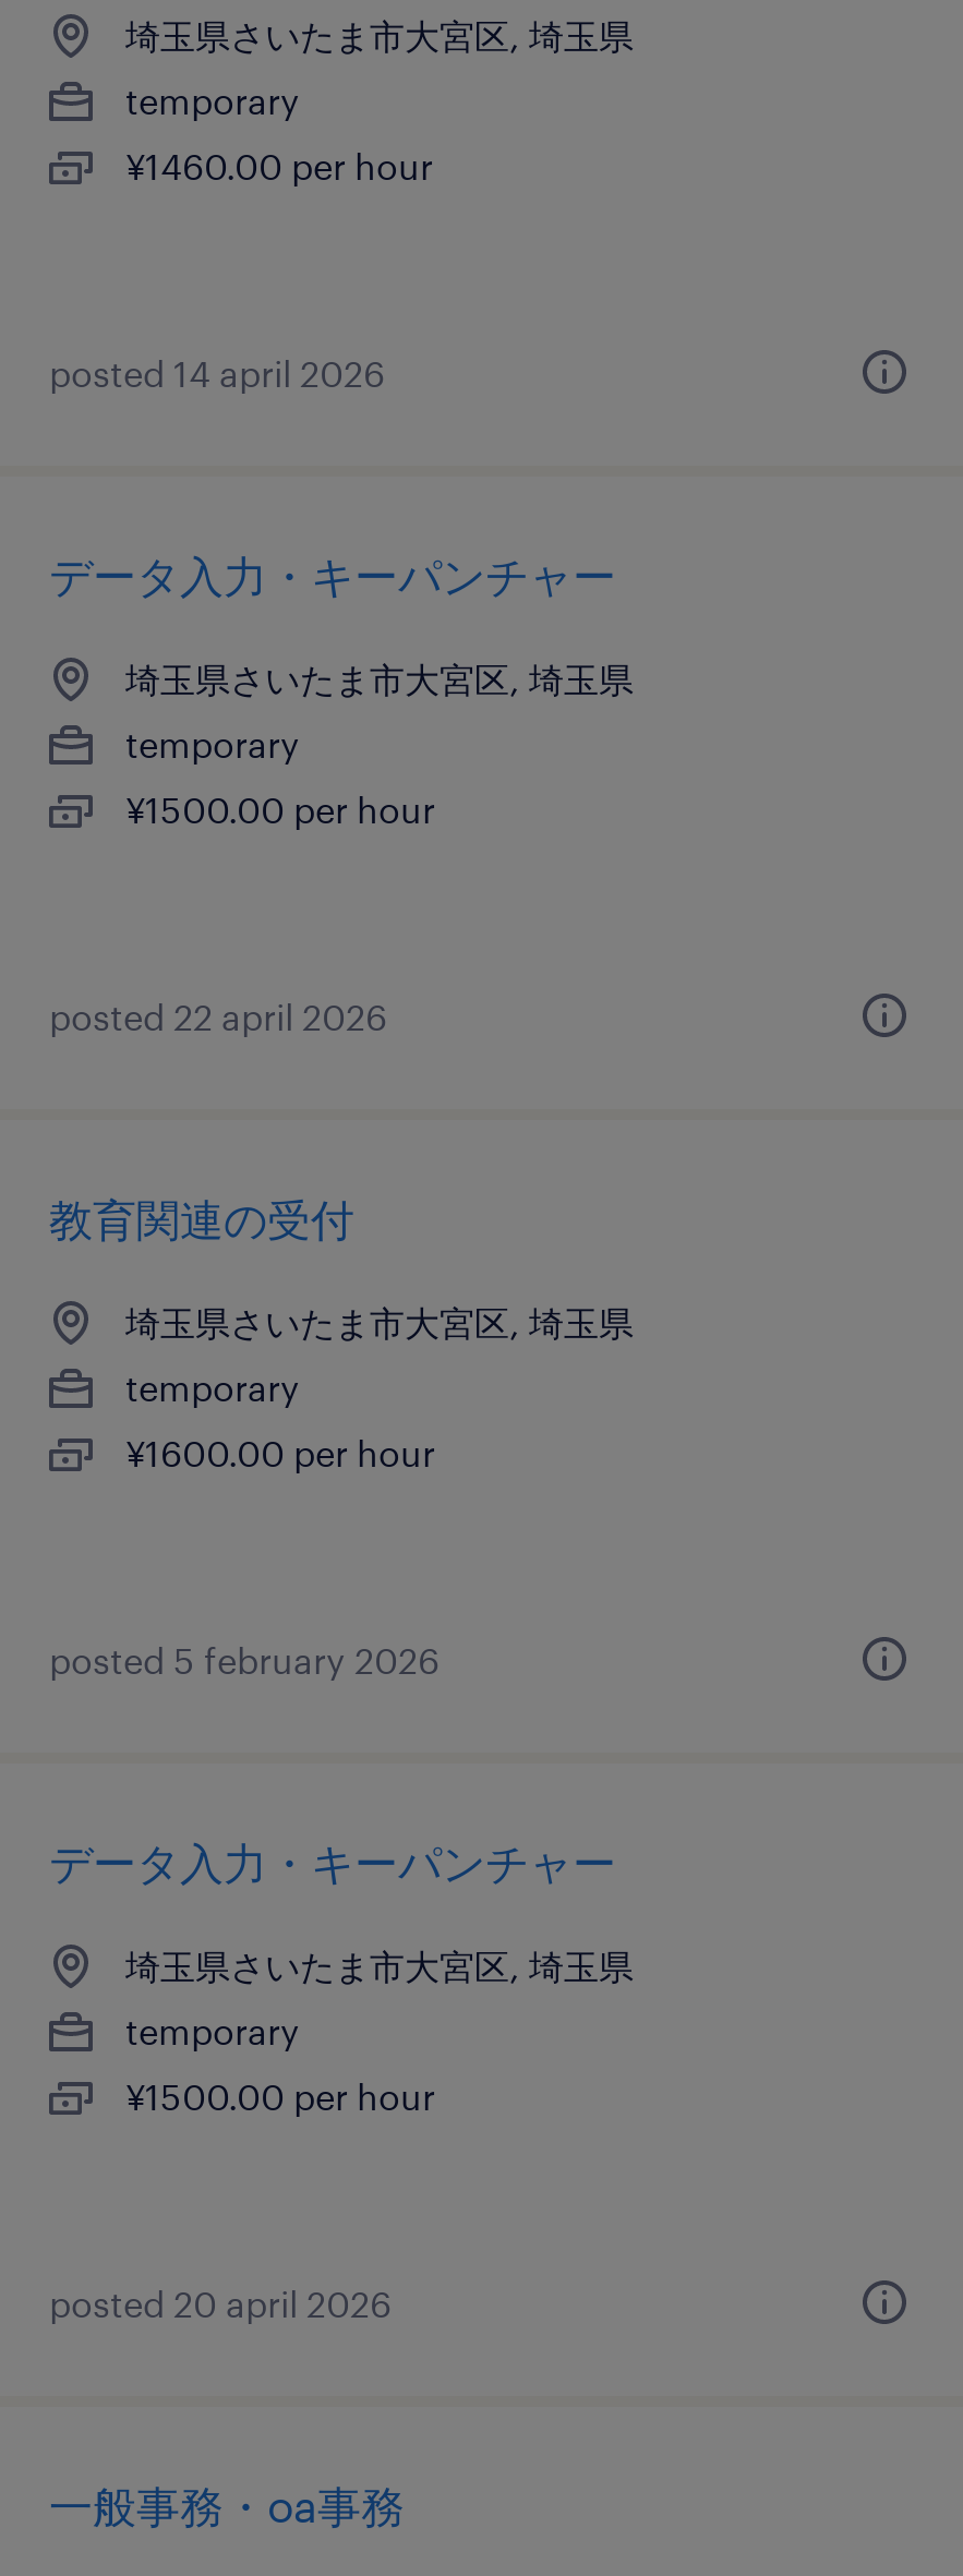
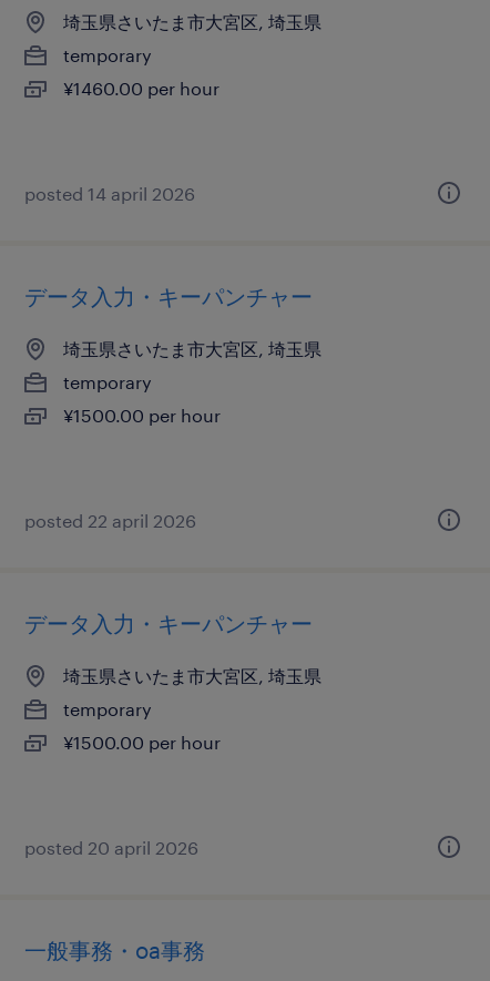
- 教育関連の受付
- 埼玉県さいたま市大宮区, 埼玉県
- temporary
- ¥1600.00 per hour

- posted 5 february 2026
